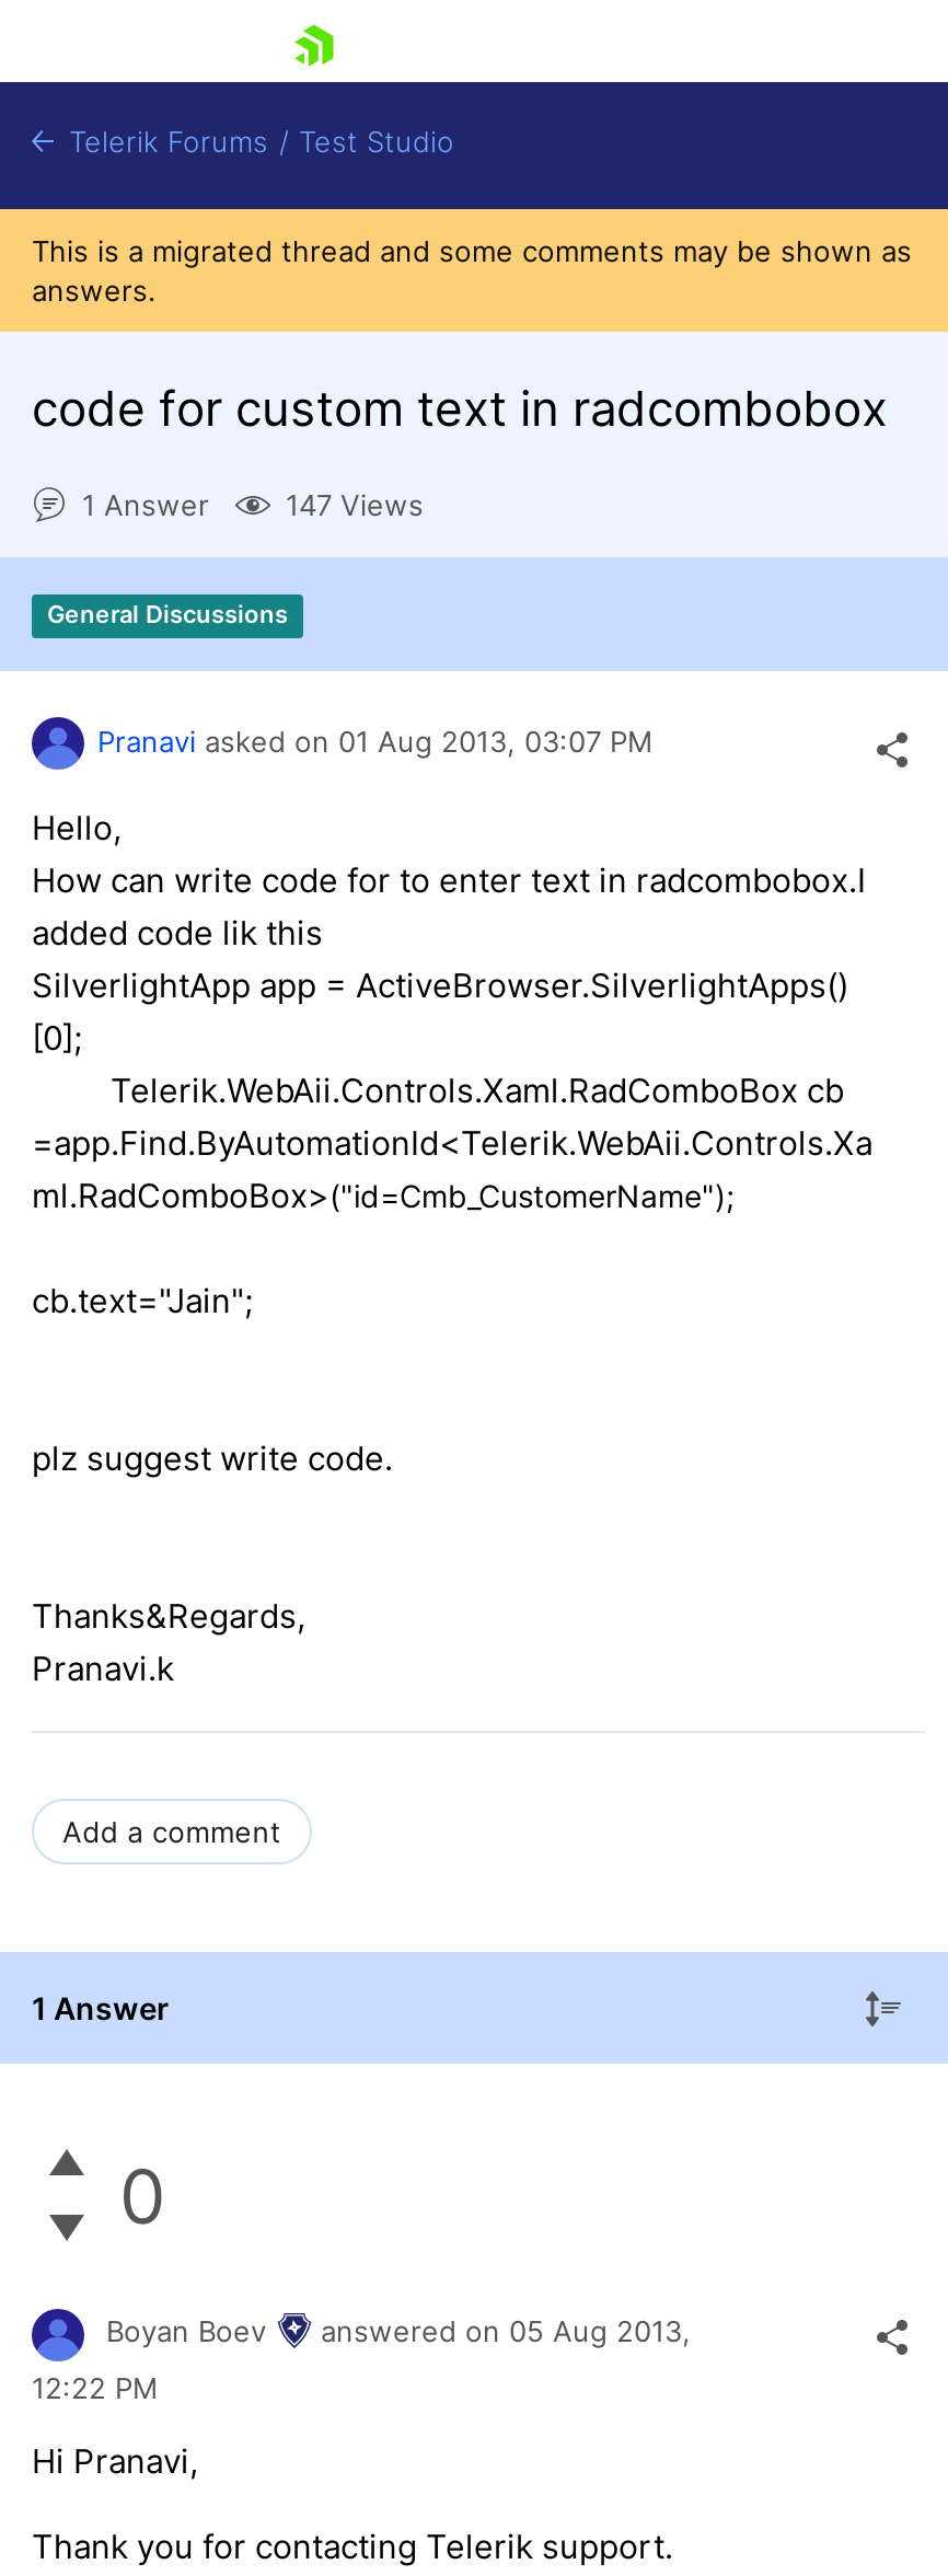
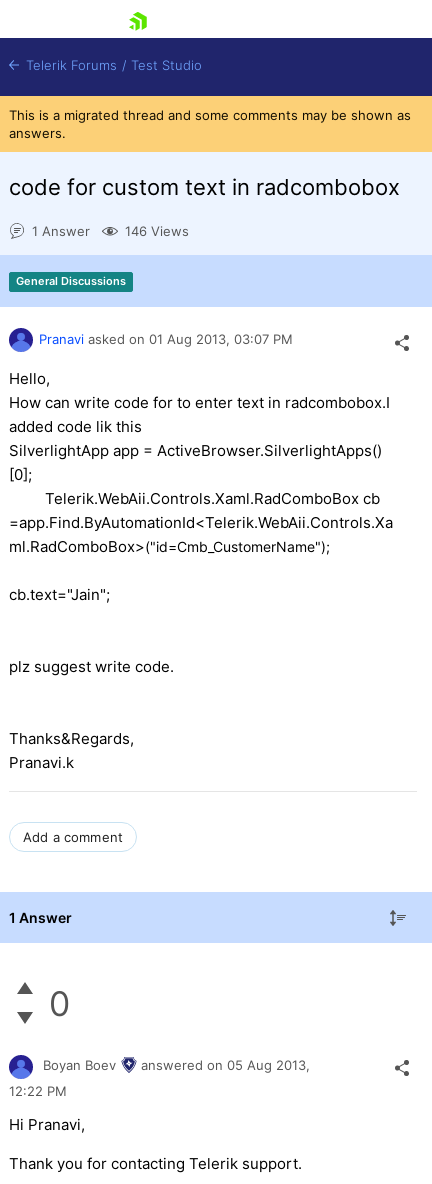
- 147 Views
+ 146 Views
